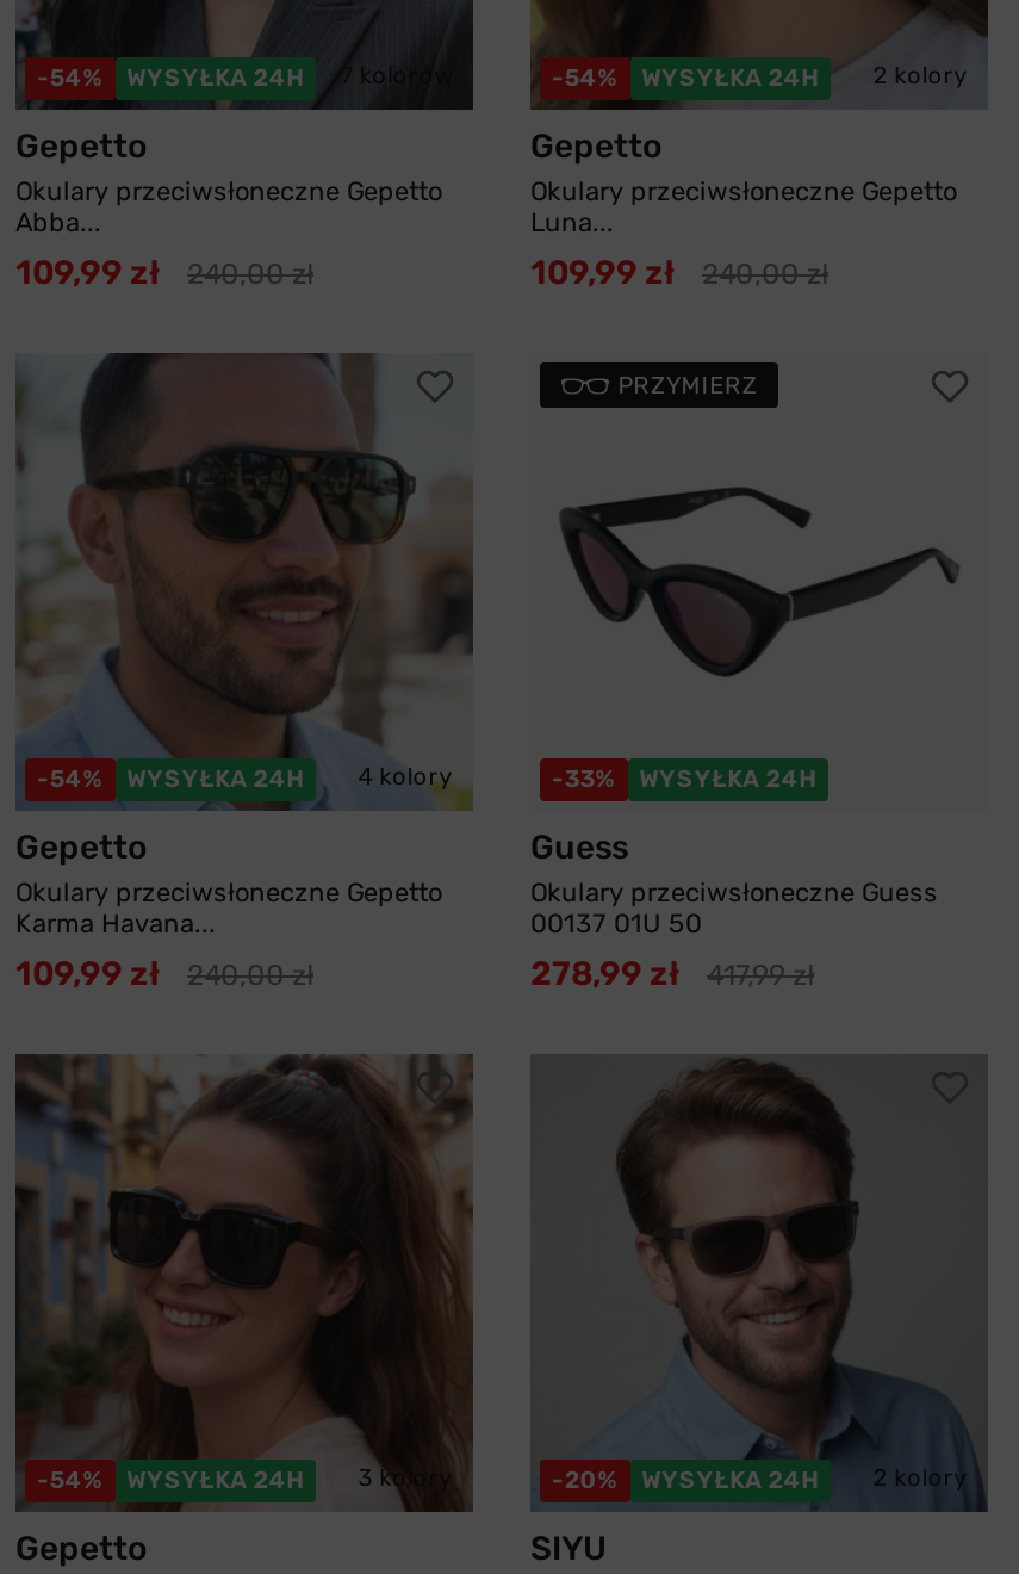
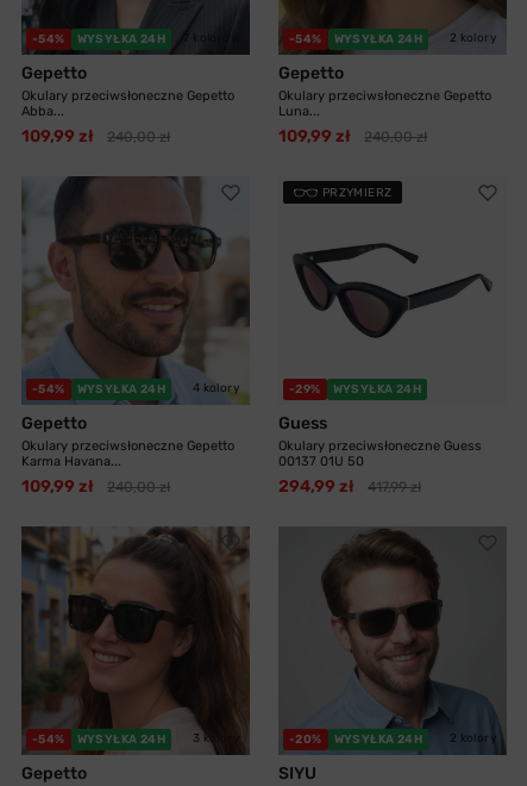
- -33%
+ -29%

- 278,99 zł
+ 294,99 zł
